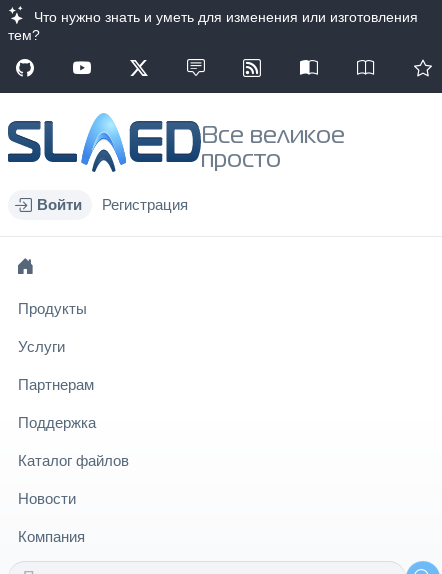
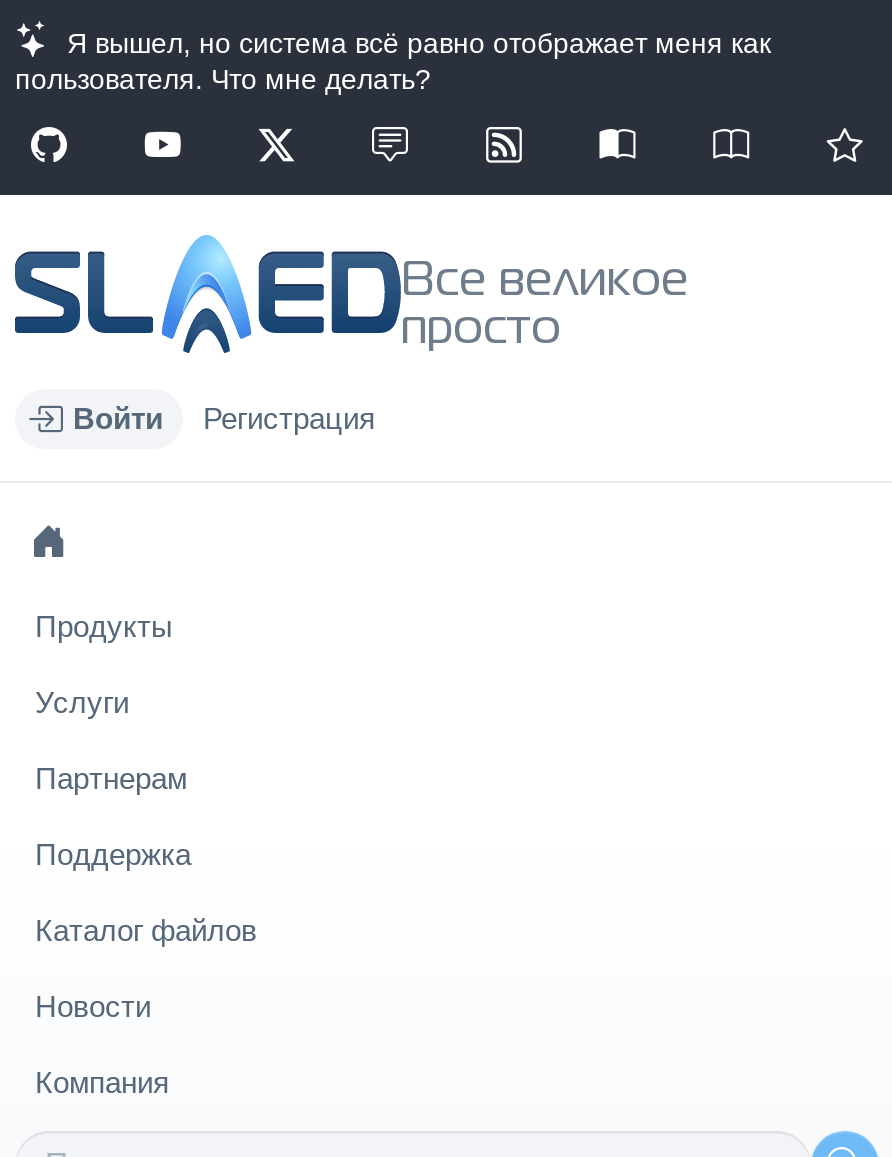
- Что нужно знать и уметь для изменения или изготовления
- тем?
+ Я вышел, но система всё равно отображает меня как
+ пользователя. Что мне делать?
